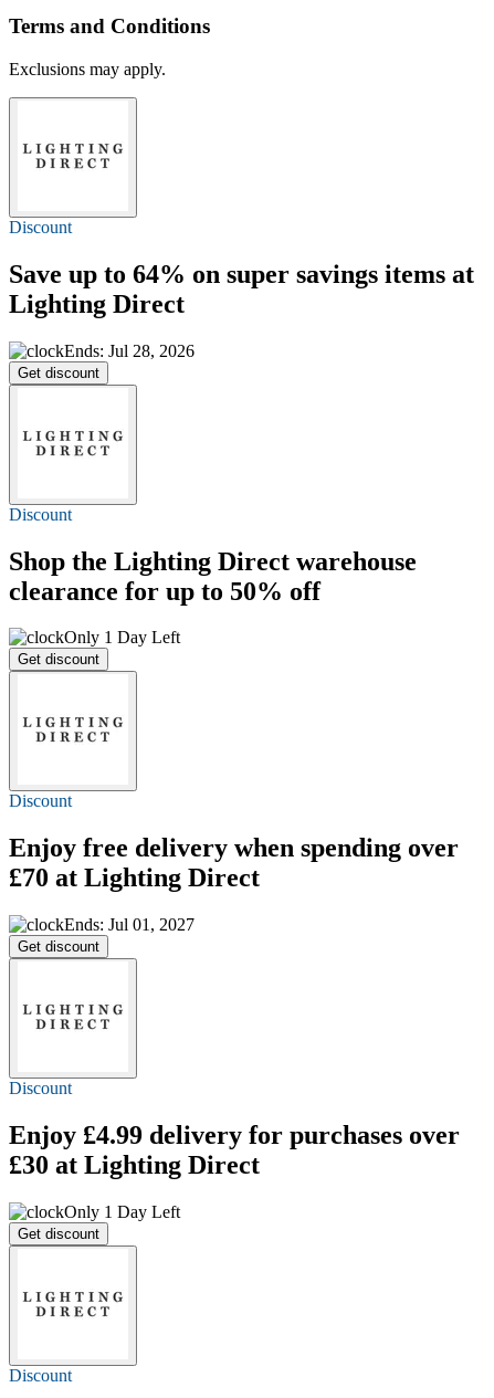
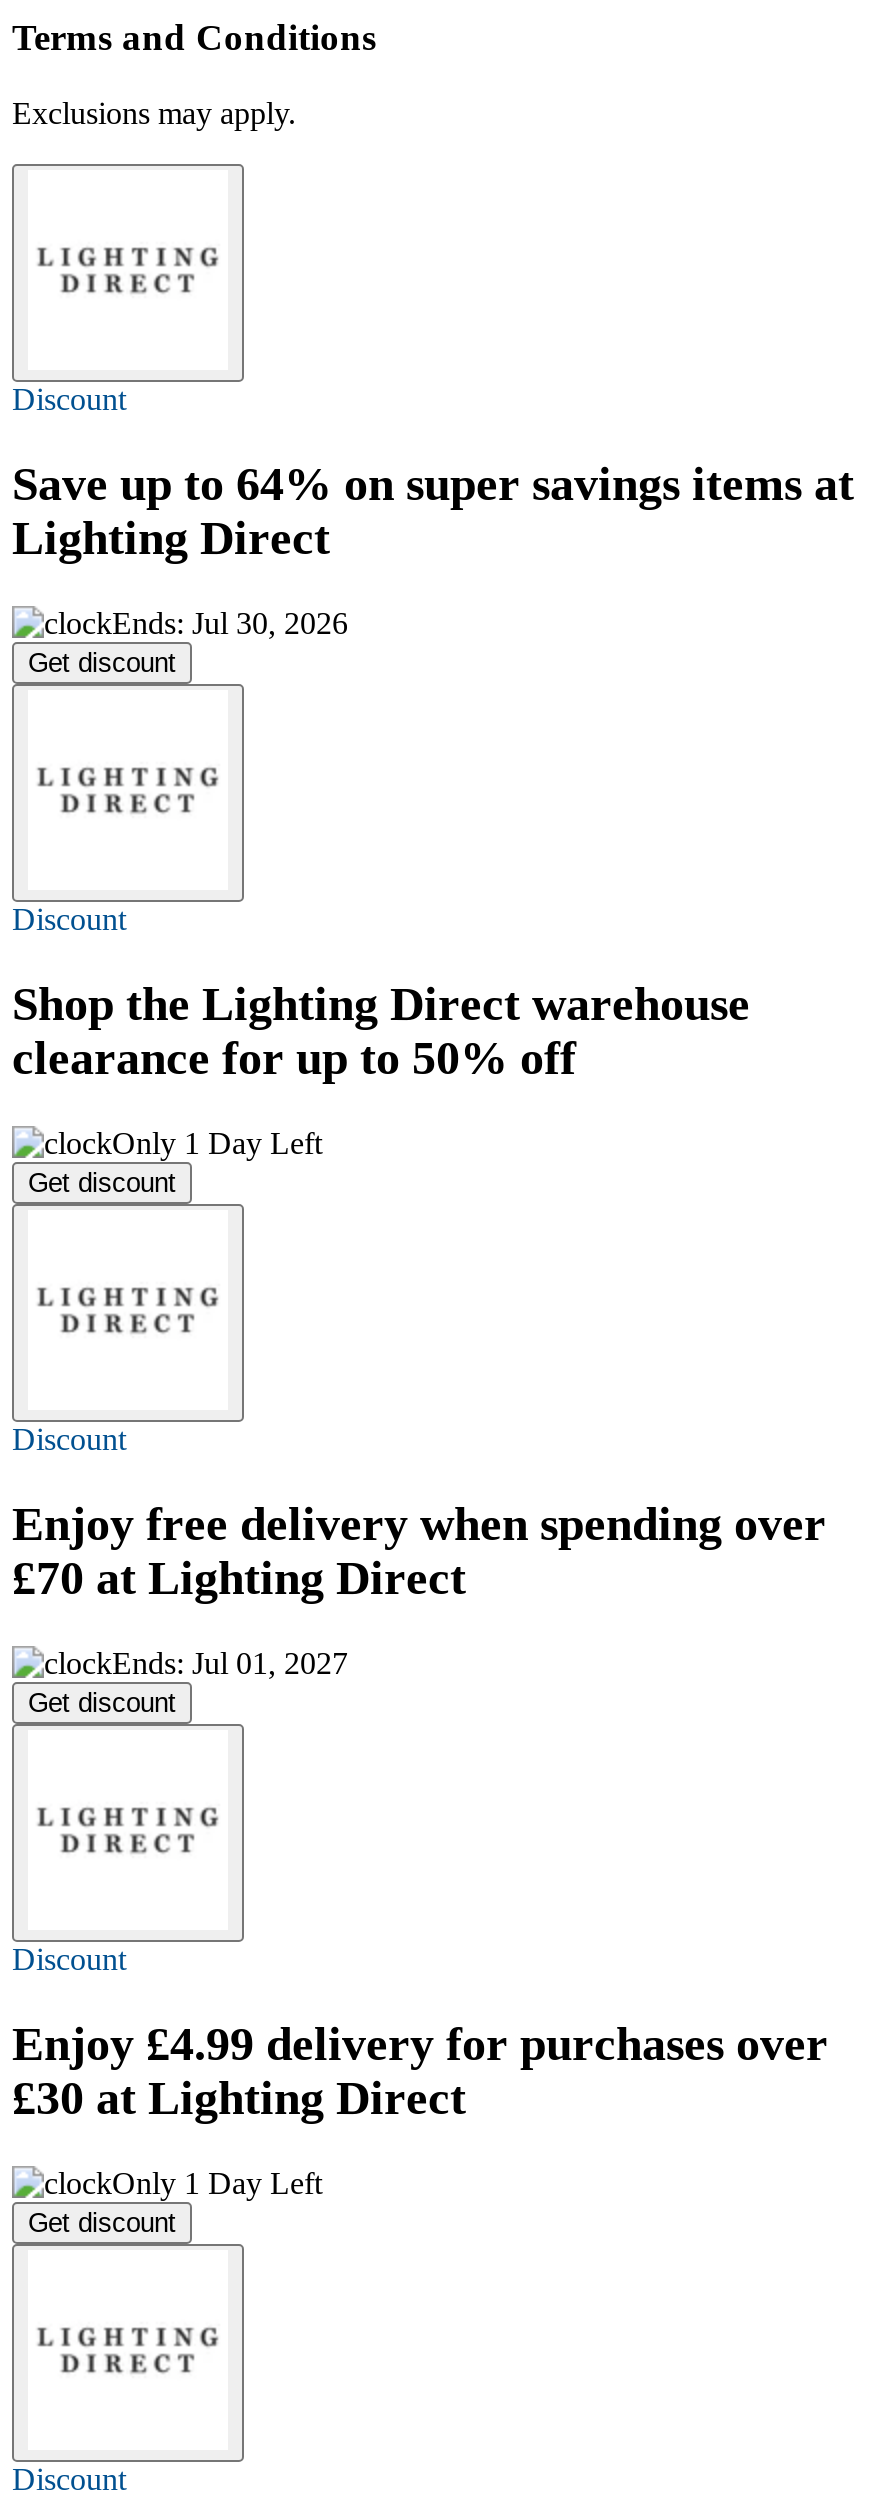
- Ends: Jul 28, 2026
+ Ends: Jul 30, 2026
